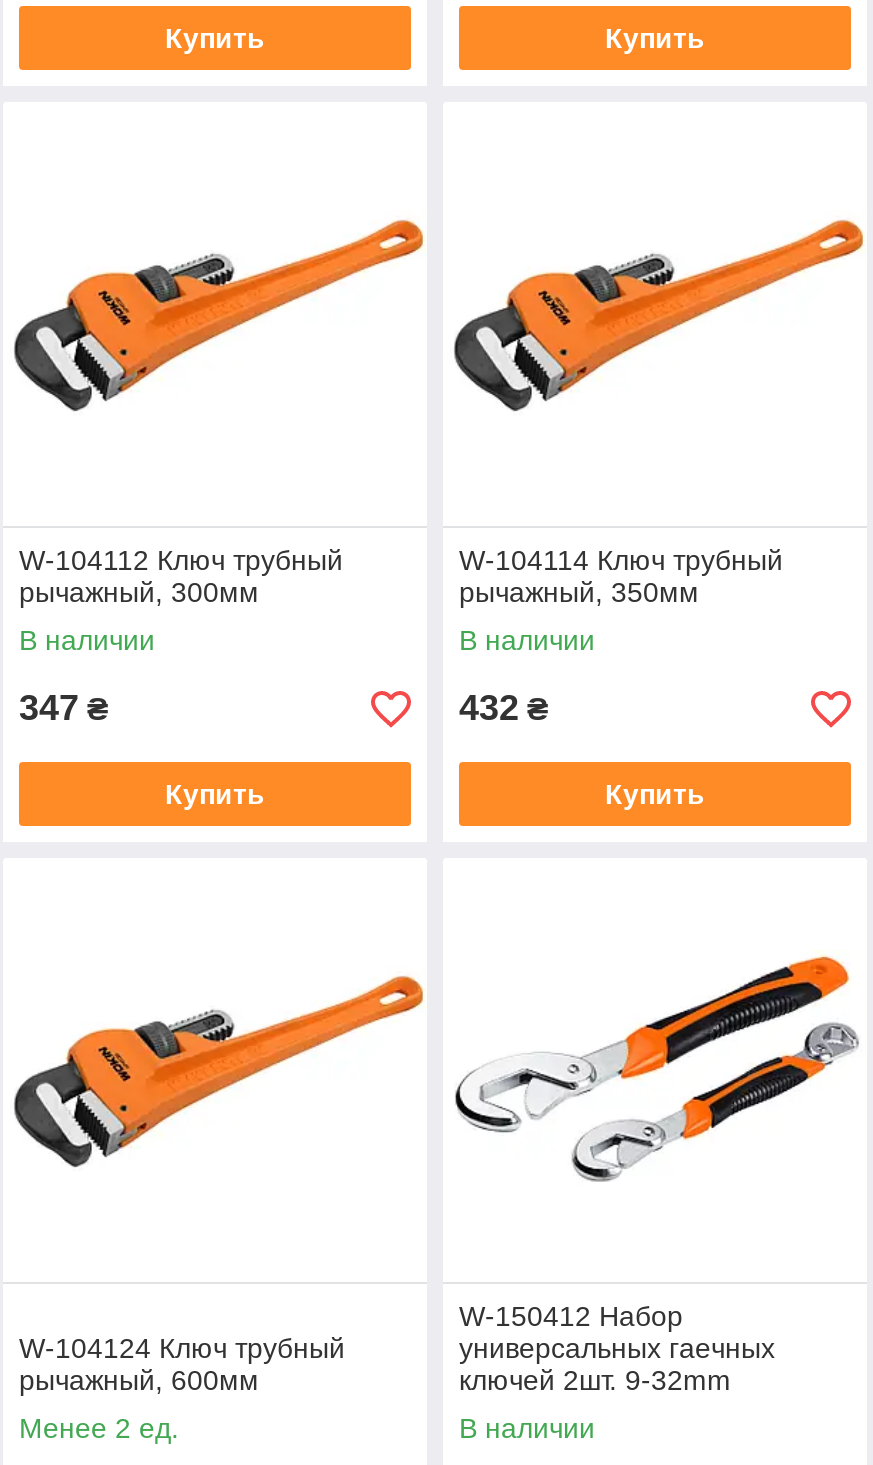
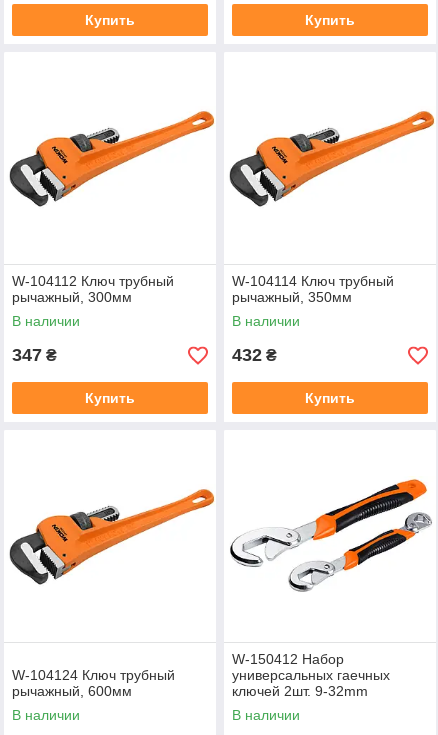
- Менее 2 ед.
+ В наличии
